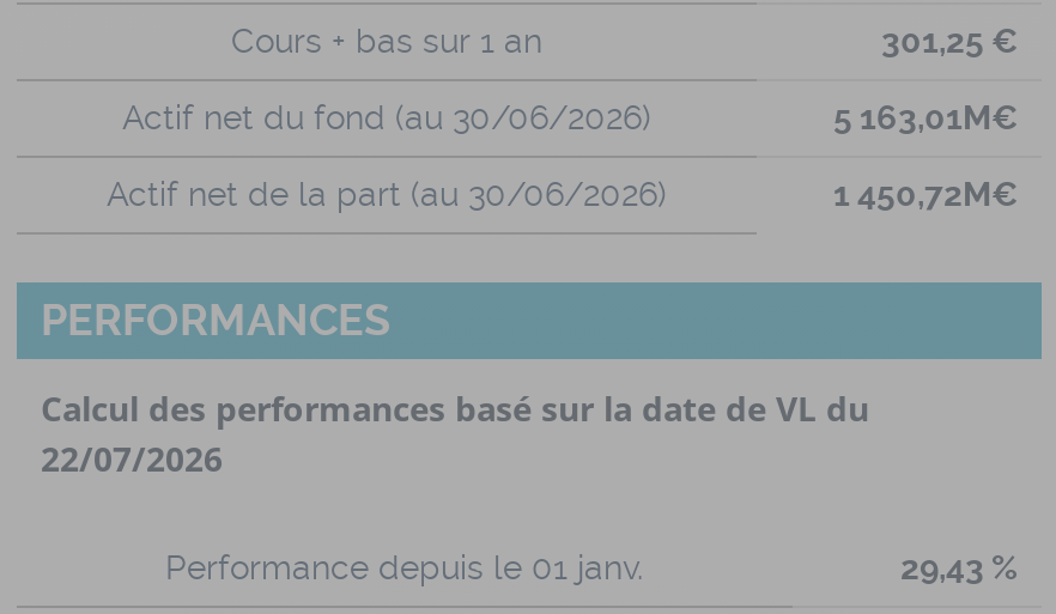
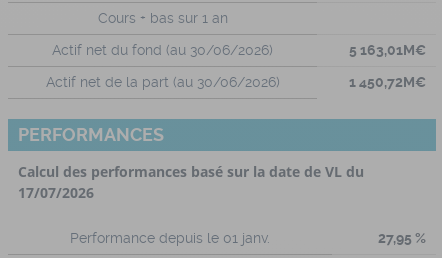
- 301,25 €

- 22/07/2026
+ 17/07/2026

- 29,43 %
+ 27,95 %
